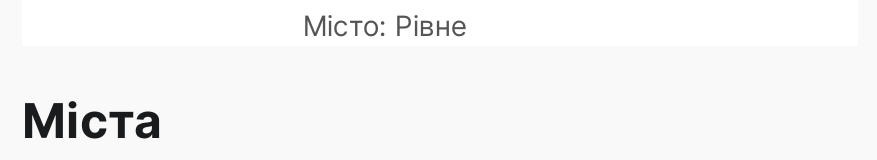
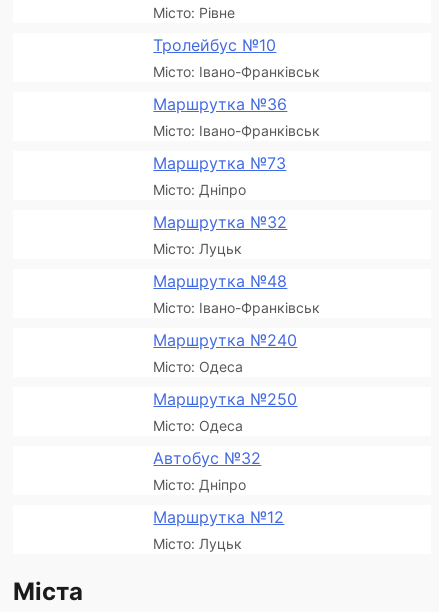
+ Тролейбус №10
+ Місто: Івано-Франківськ
+ Маршрутка №36
+ Місто: Івано-Франківськ
+ Маршрутка №73
+ Місто: Дніпро
+ Маршрутка №32
+ Місто: Луцьк
+ Маршрутка №48
+ Місто: Івано-Франківськ
+ Маршрутка №240
+ Місто: Одеса
+ Маршрутка №250
+ Місто: Одеса
+ Автобус №32
+ Місто: Дніпро
+ Маршрутка №12
+ Місто: Луцьк
